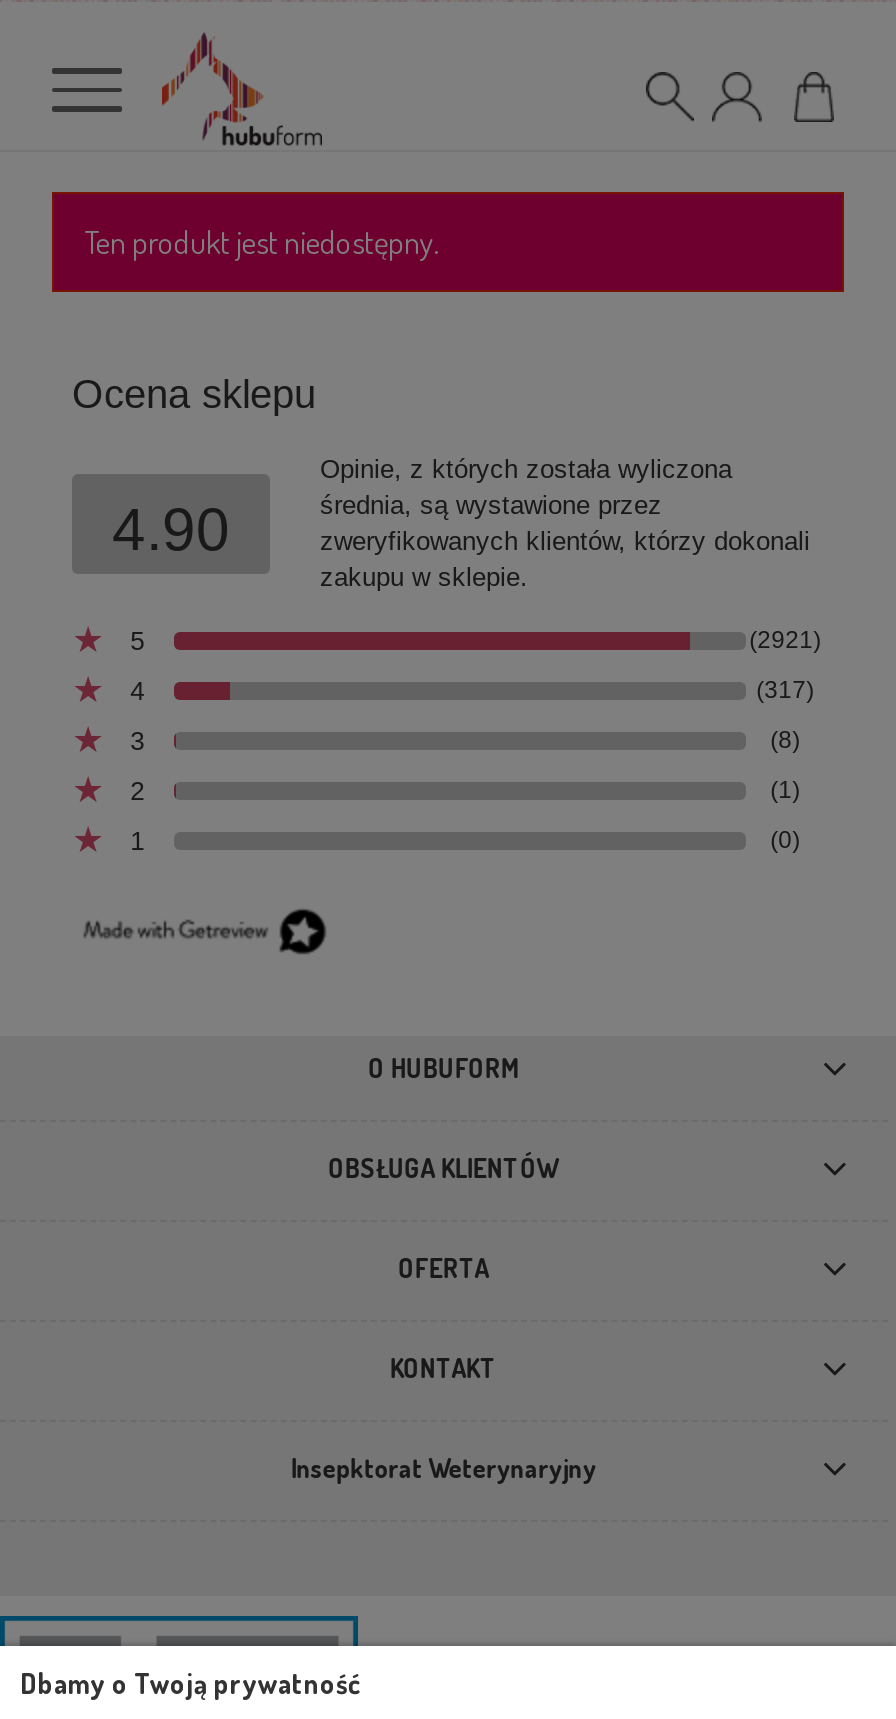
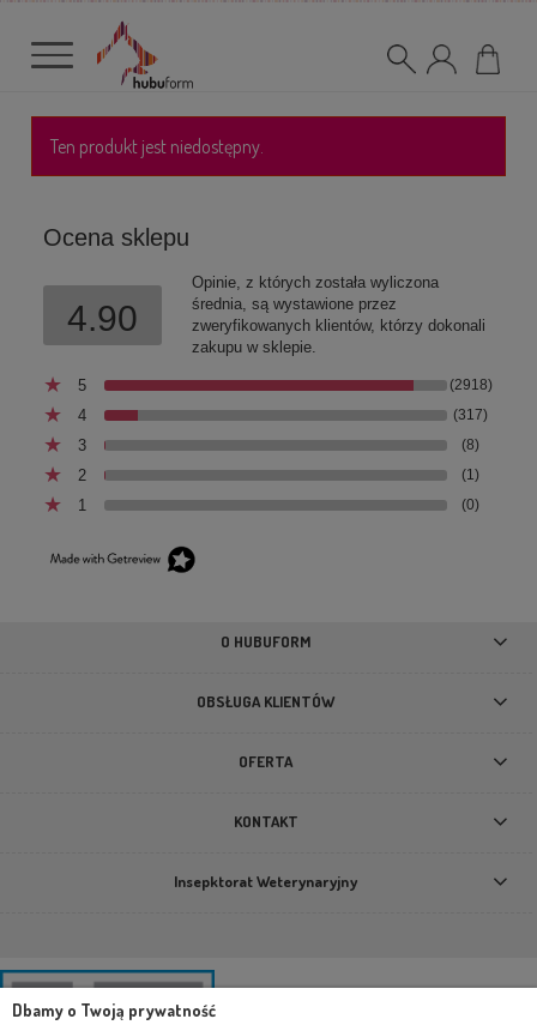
- (2921)
+ (2918)
